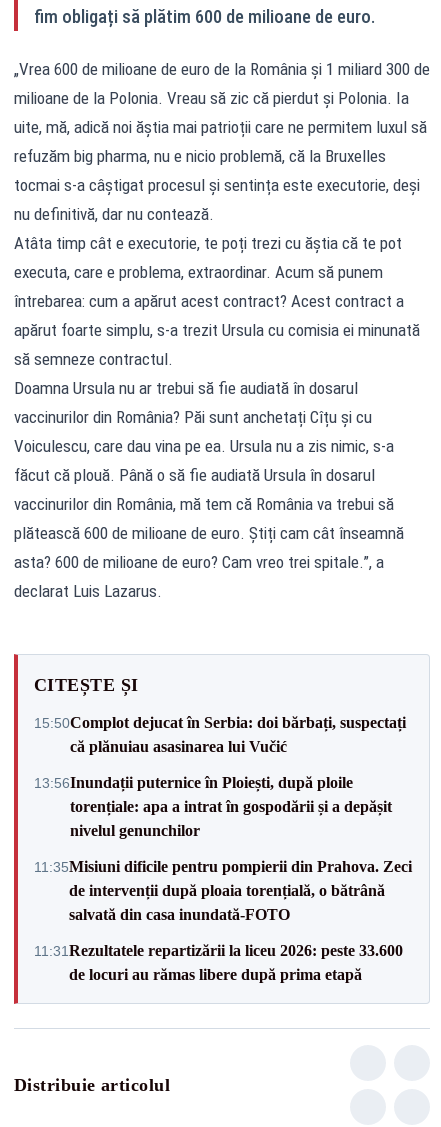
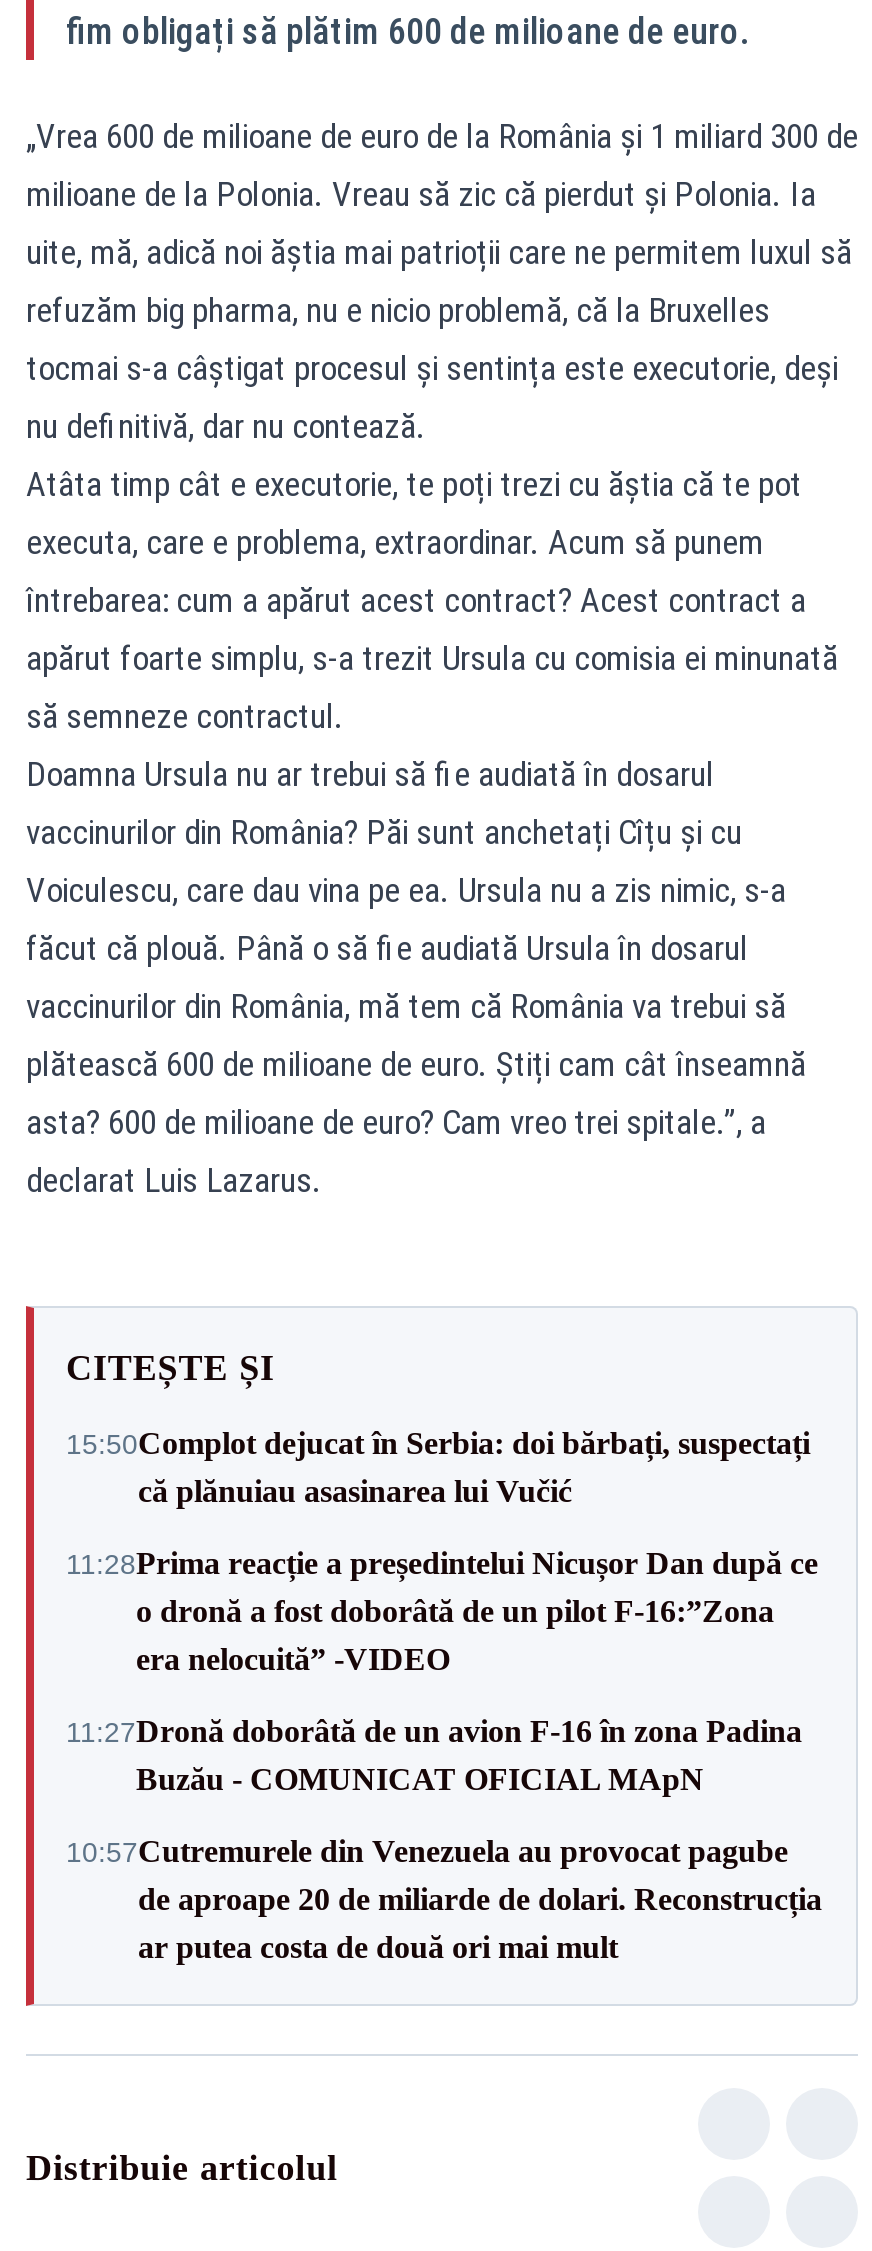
- 13:56Inundații puternice în Ploiești, după ploile
- torențiale: apa a intrat în gospodării și a depășit
- nivelul genunchilor
+ 11:28Prima reacție a președintelui Nicușor Dan după ce
+ o dronă a fost doborâtă de un pilot F-16:”Zona
+ era nelocuită” -VIDEO

- 11:35Misiuni dificile pentru pompierii din Prahova. Zeci
- de intervenții după ploaia torențială, o bătrână
- salvată din casa inundată-FOTO
+ 11:27Dronă doborâtă de un avion F‑16 în zona Padina
+ Buzău - COMUNICAT OFICIAL MApN

- 11:31 Rezultatele repartizării la liceu 2026: peste 33.600
- de locuri au rămas libere după prima etapă
+ 10:57Cutremurele din Venezuela au provocat pagube
+ de aproape 20 de miliarde de dolari. Reconstrucția
+ ar putea costa de două ori mai mult
